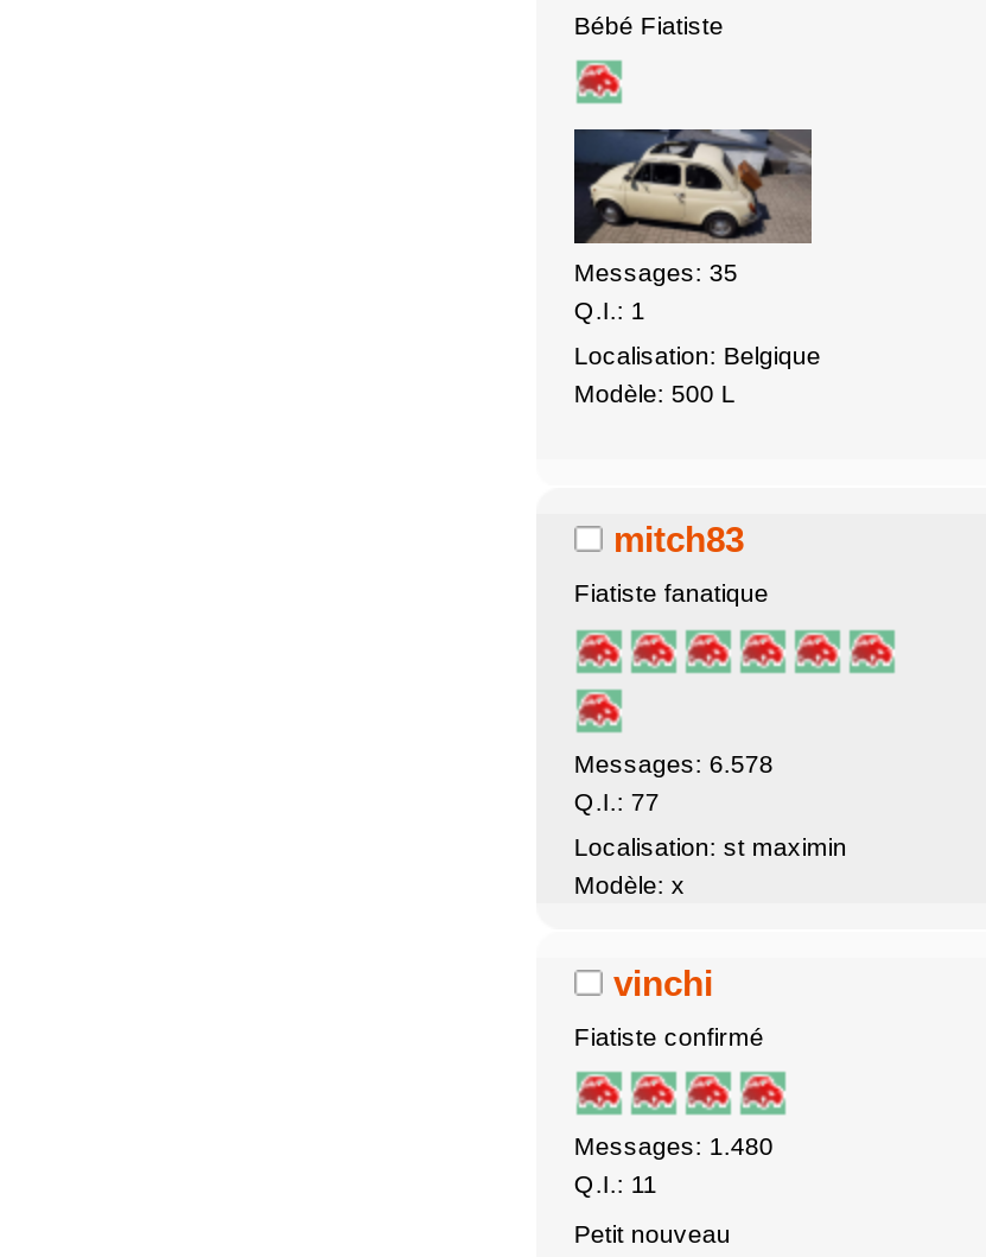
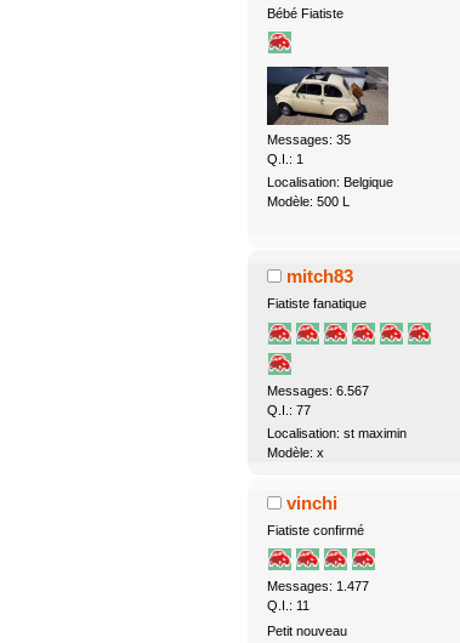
- Messages: 6.578
+ Messages: 6.567

- Messages: 1.480
+ Messages: 1.477
